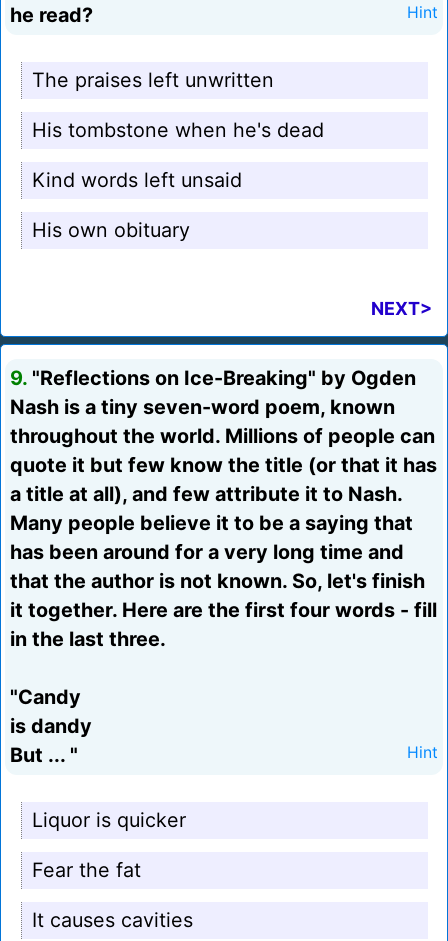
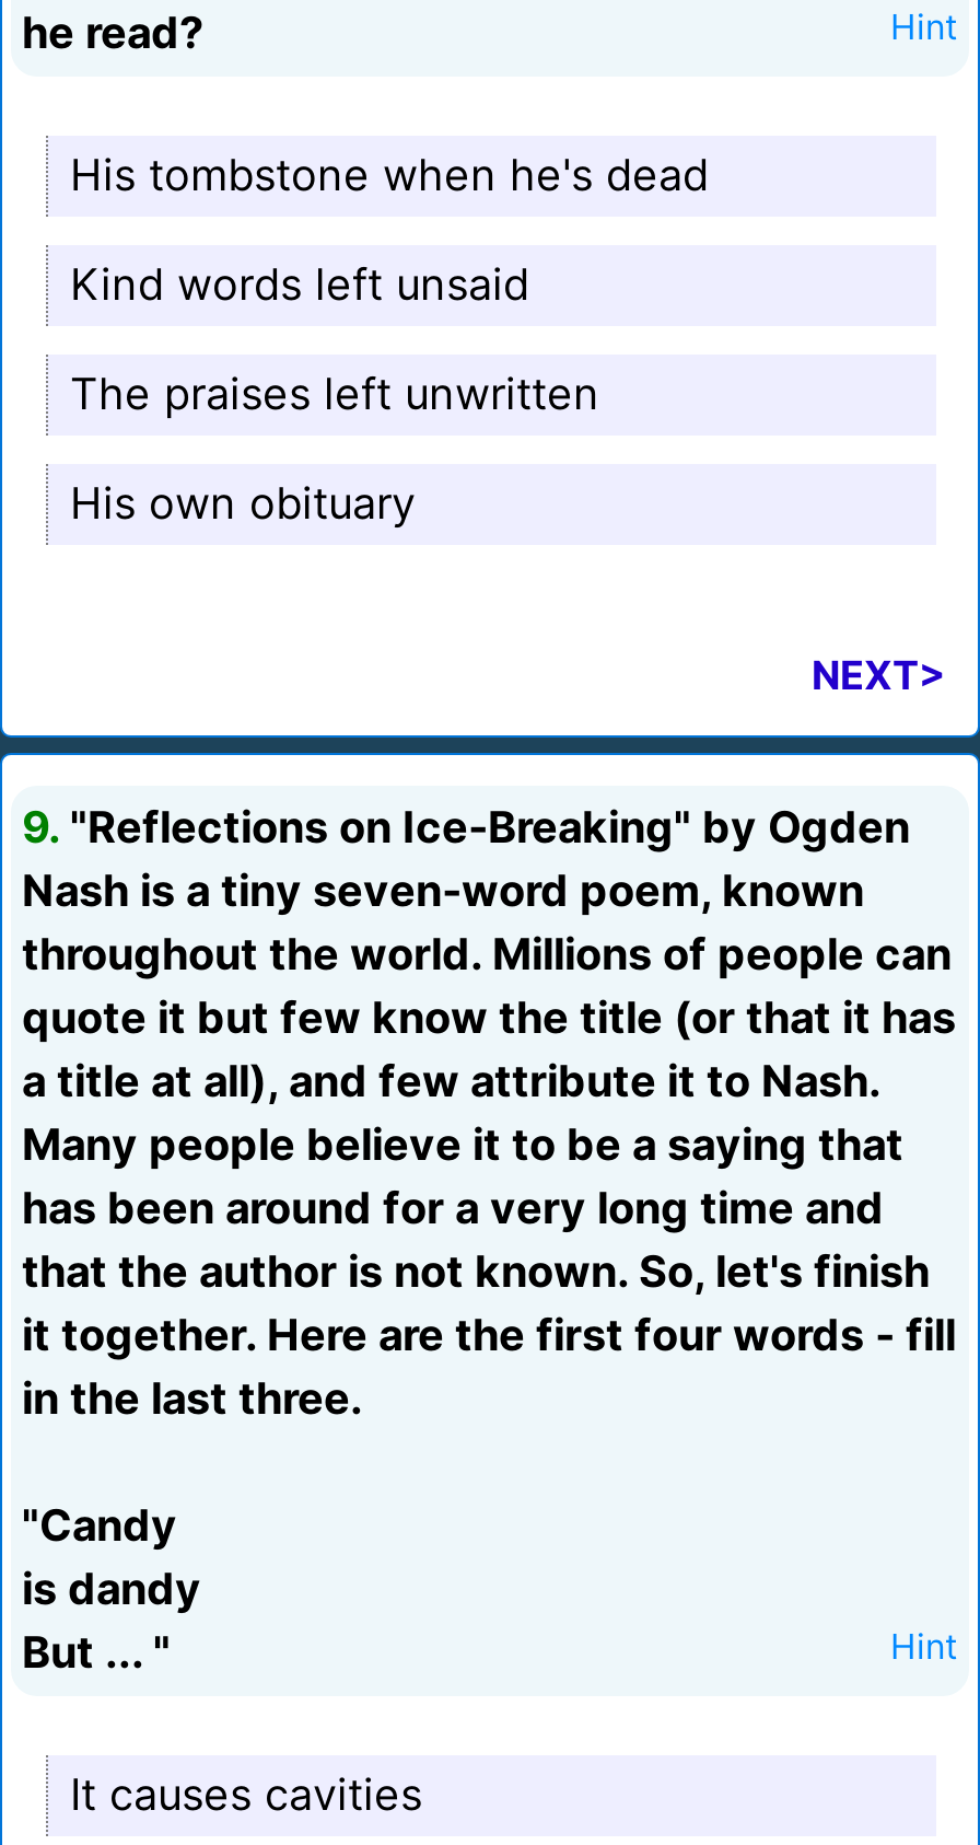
moved down: The praises left unwritten

- Liquor is quicker
- Fear the fat
